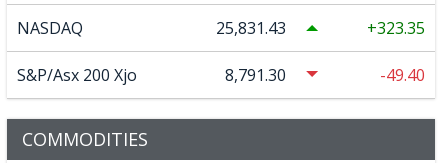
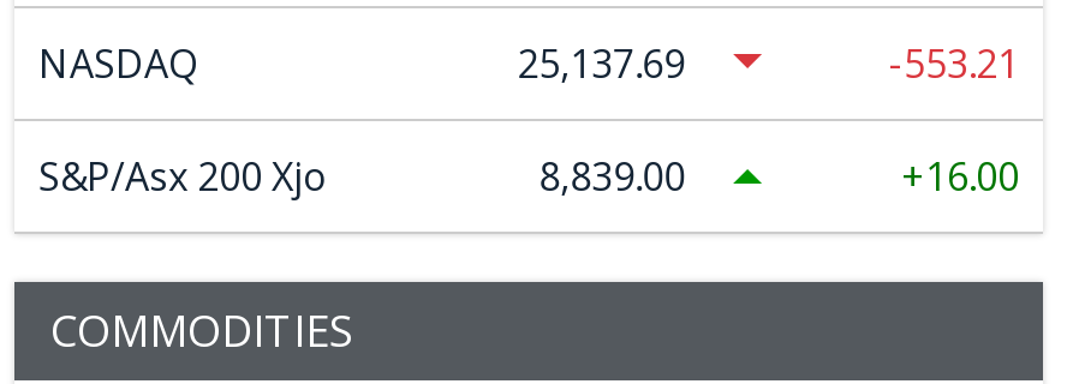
- 25,831.43
+ 25,137.69

- 323.35
+ -553.21

- 8,791.30
+ 8,839.00

- -49.40
+ 16.00
